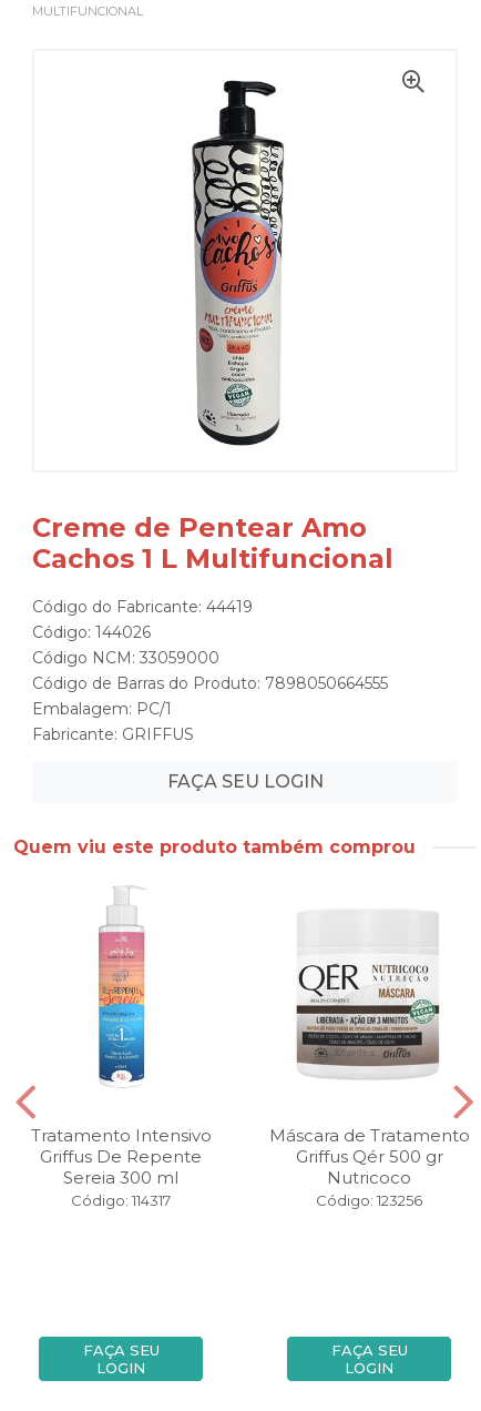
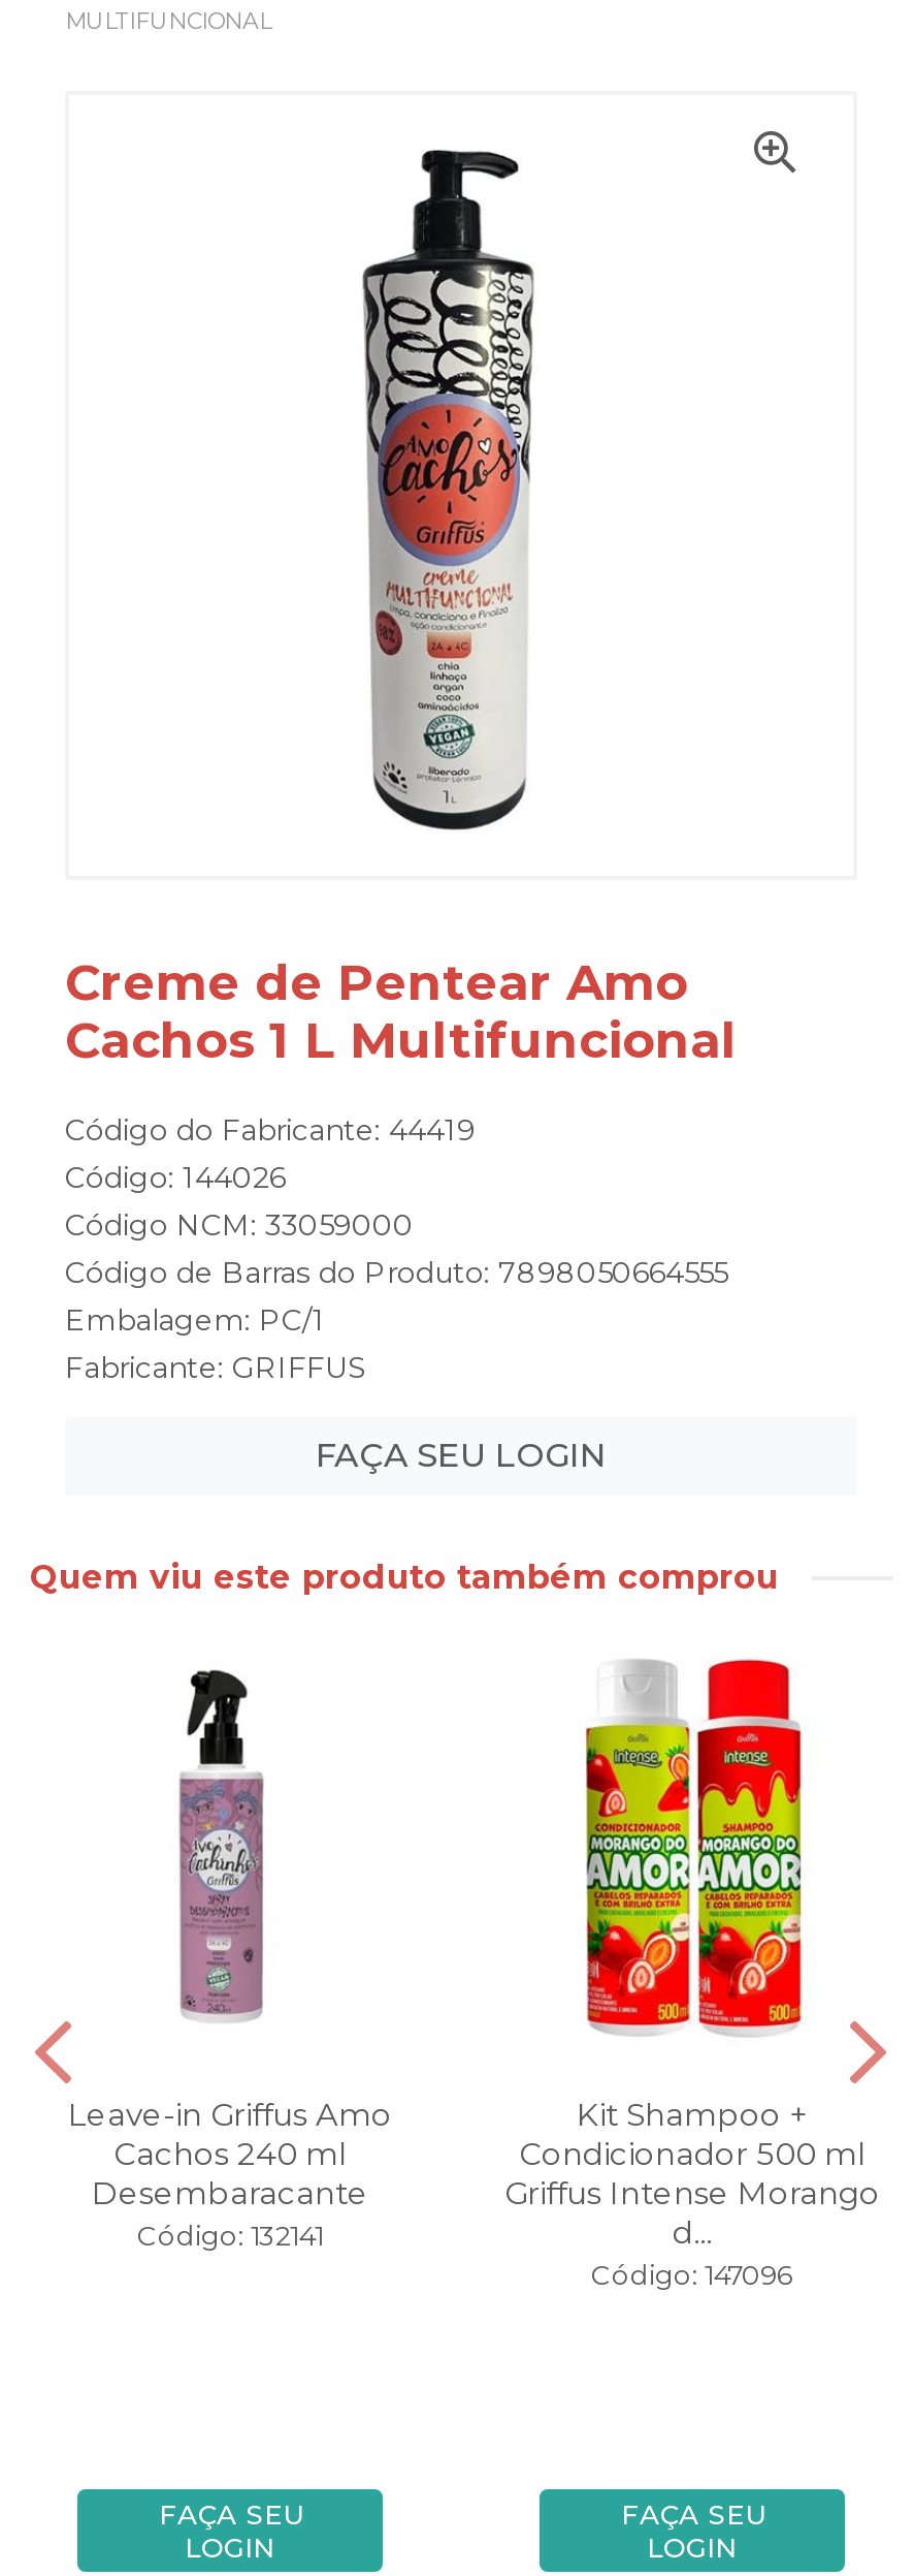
- [image]
- Tratamento Intensivo
- Griffus De Repente
- Sereia 300 ml
- Código: 114317
+ [image]
+ Leave-in Griffus Amo
+ Cachos 240 ml
+ Desembaracante
+ Código: 132141

- [image]
- Máscara de Tratamento
- Griffus Qér 500 gr
- Nutricoco
- Código: 123256
+ [image]
+ Kit Shampoo +
+ Condicionador 500 ml
+ Griffus Intense Morango
+ d...
+ Código: 147096
